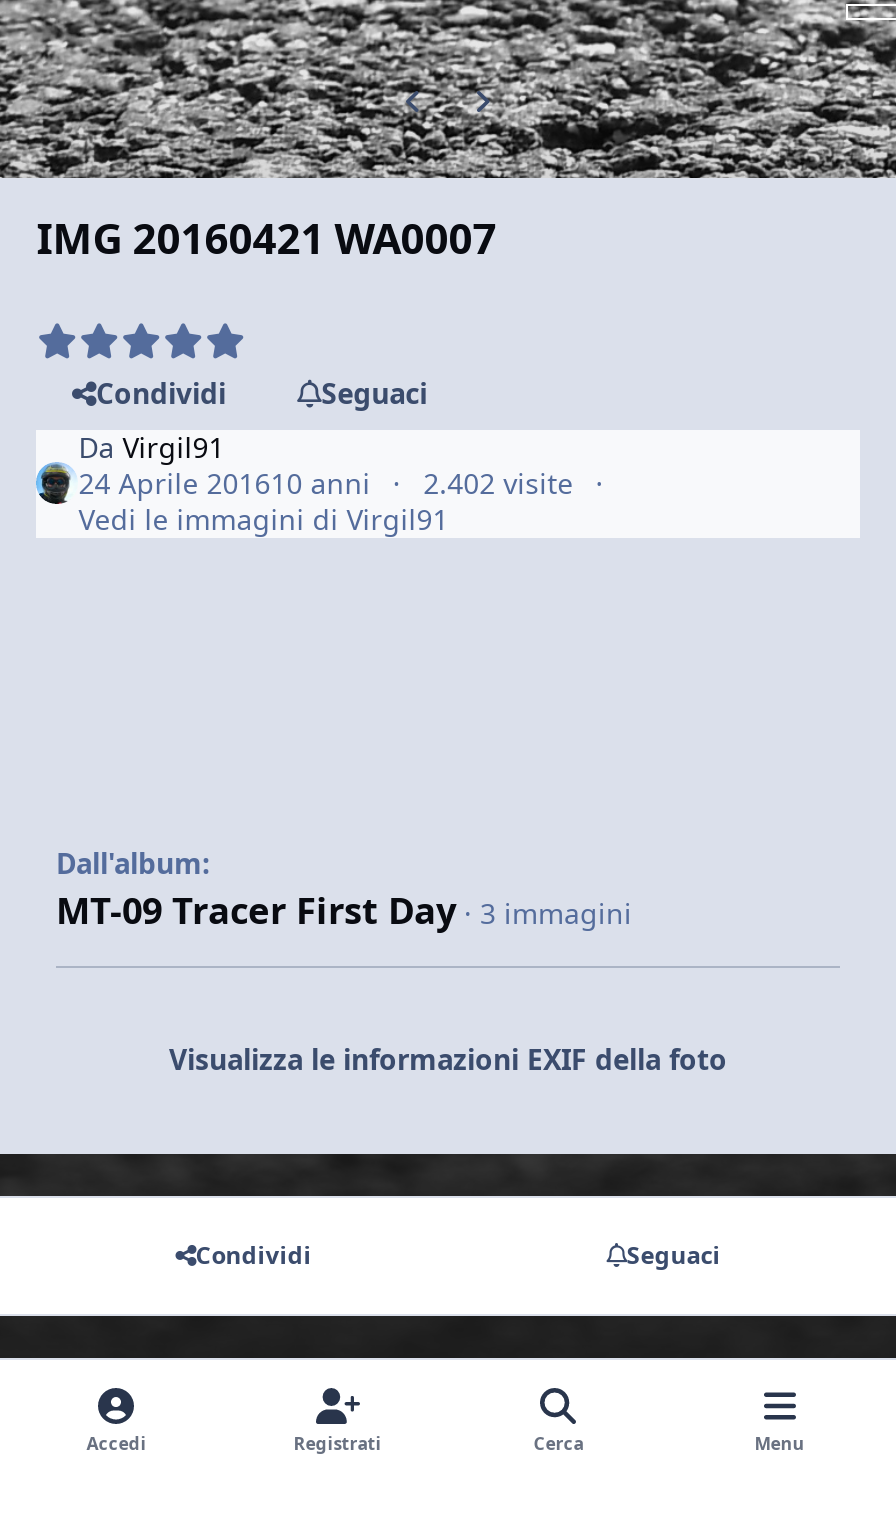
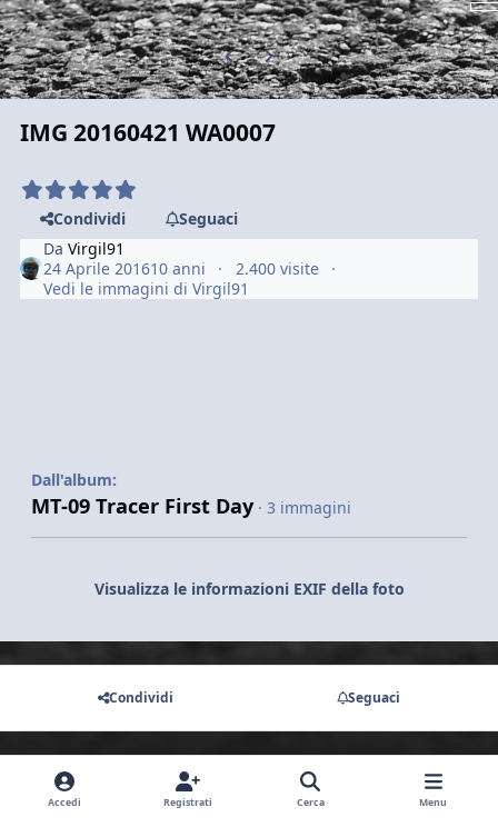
- 24 Aprile 201610 anni 2.402 visite
+ 24 Aprile 201610 anni 2.400 visite
